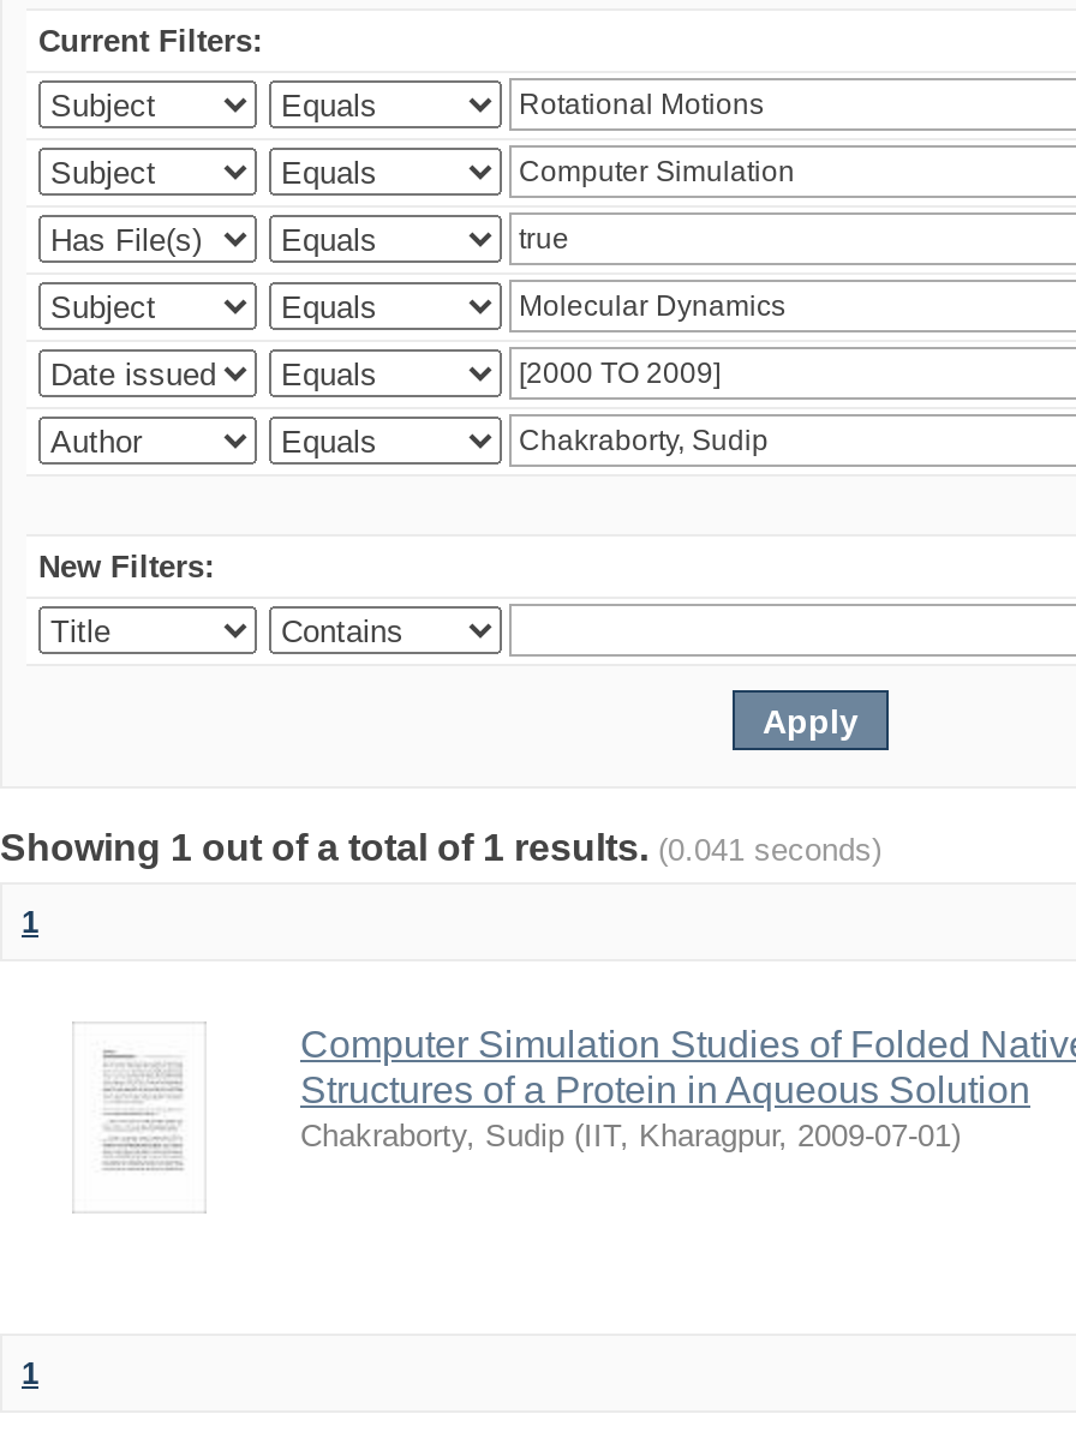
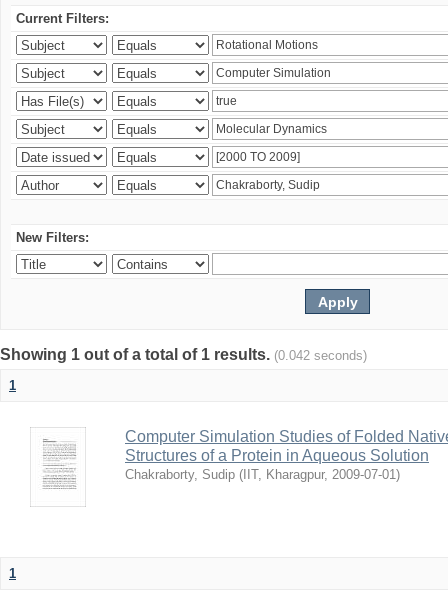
- Showing 1 out of a total of 1 results. (0.041 seconds)
+ Showing 1 out of a total of 1 results. (0.042 seconds)
